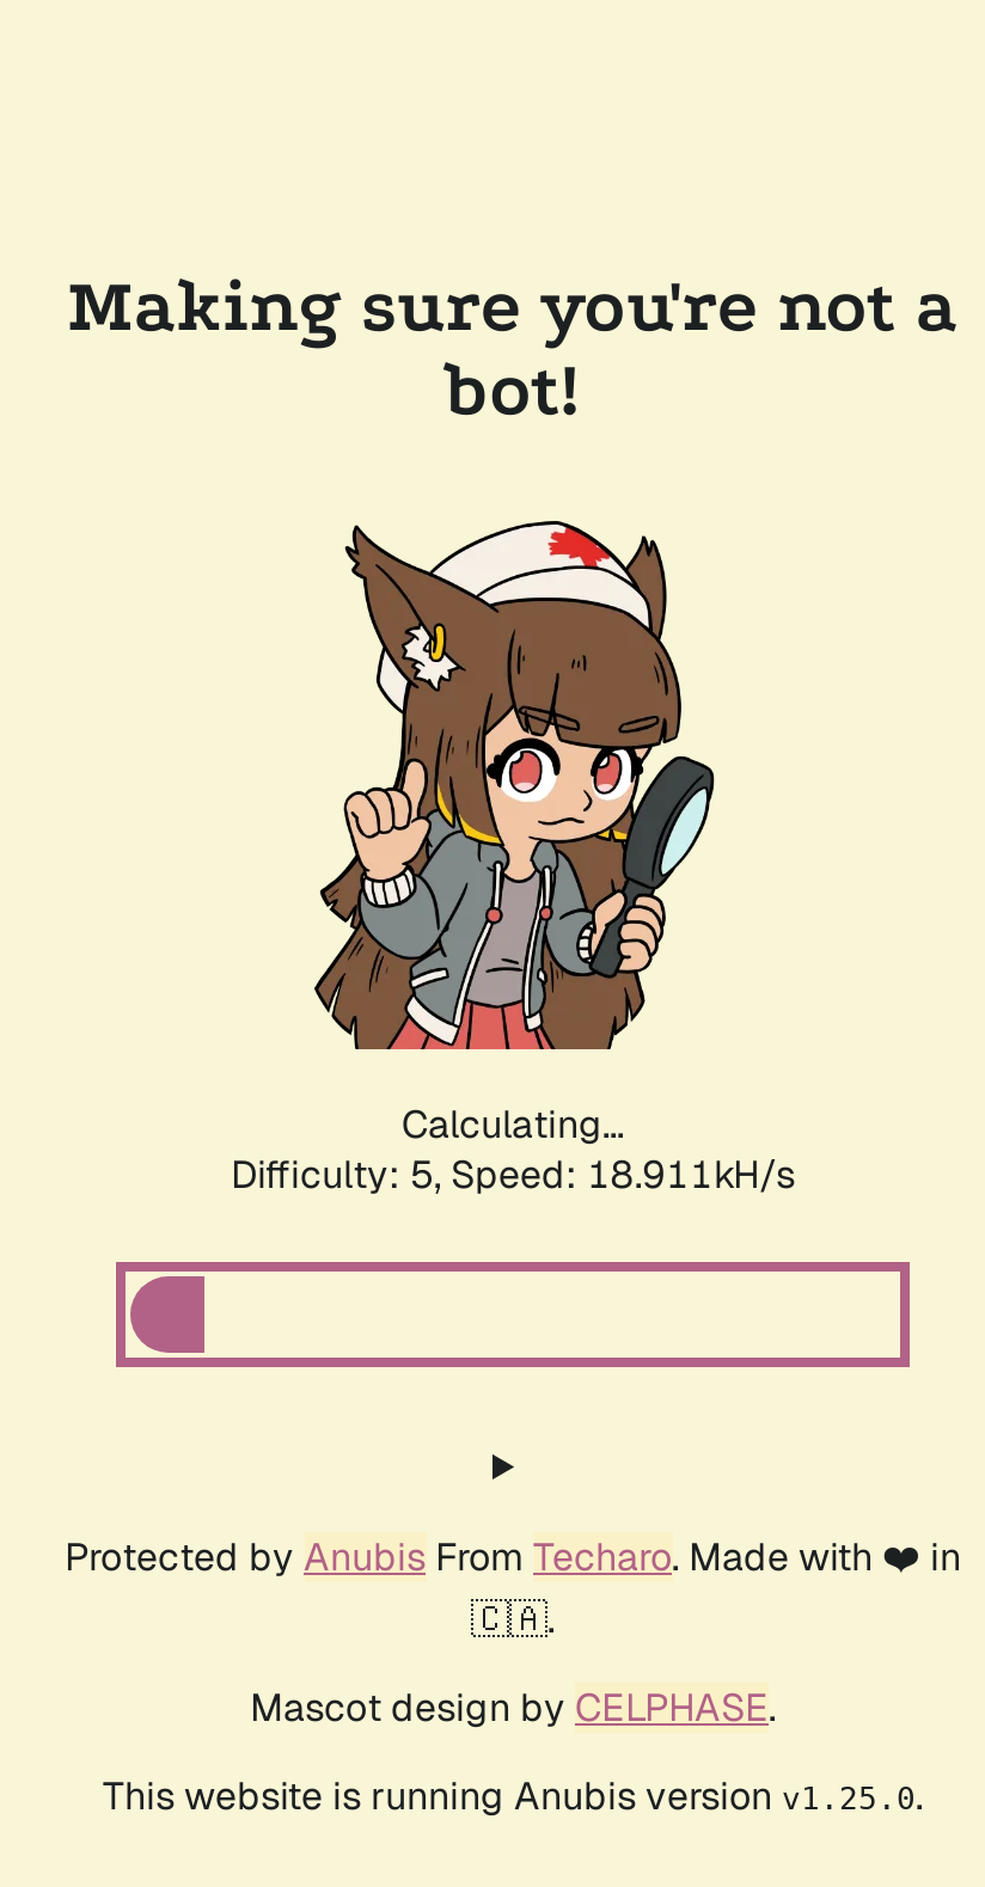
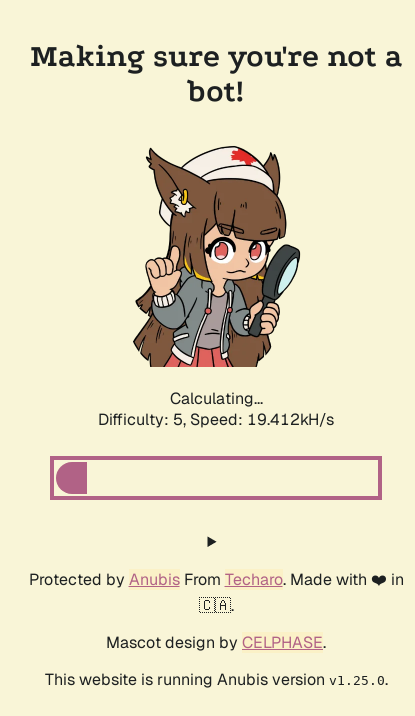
- Difficulty: 5, Speed: 18.911kH/s
+ Difficulty: 5, Speed: 19.412kH/s
